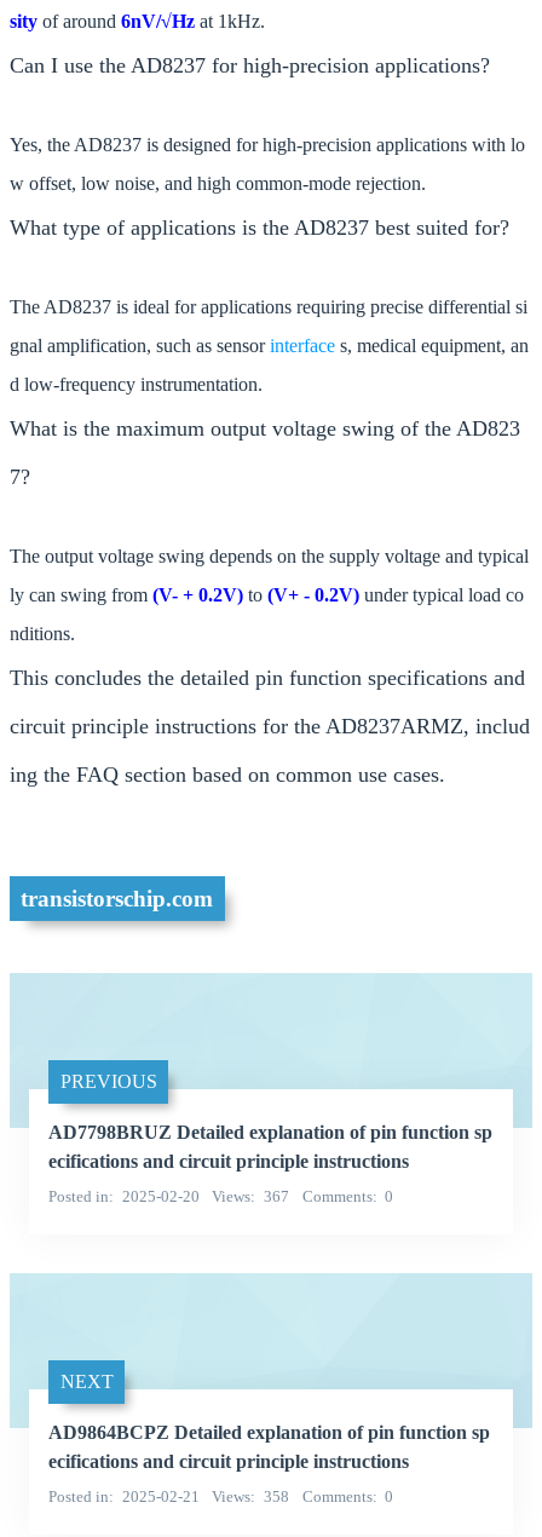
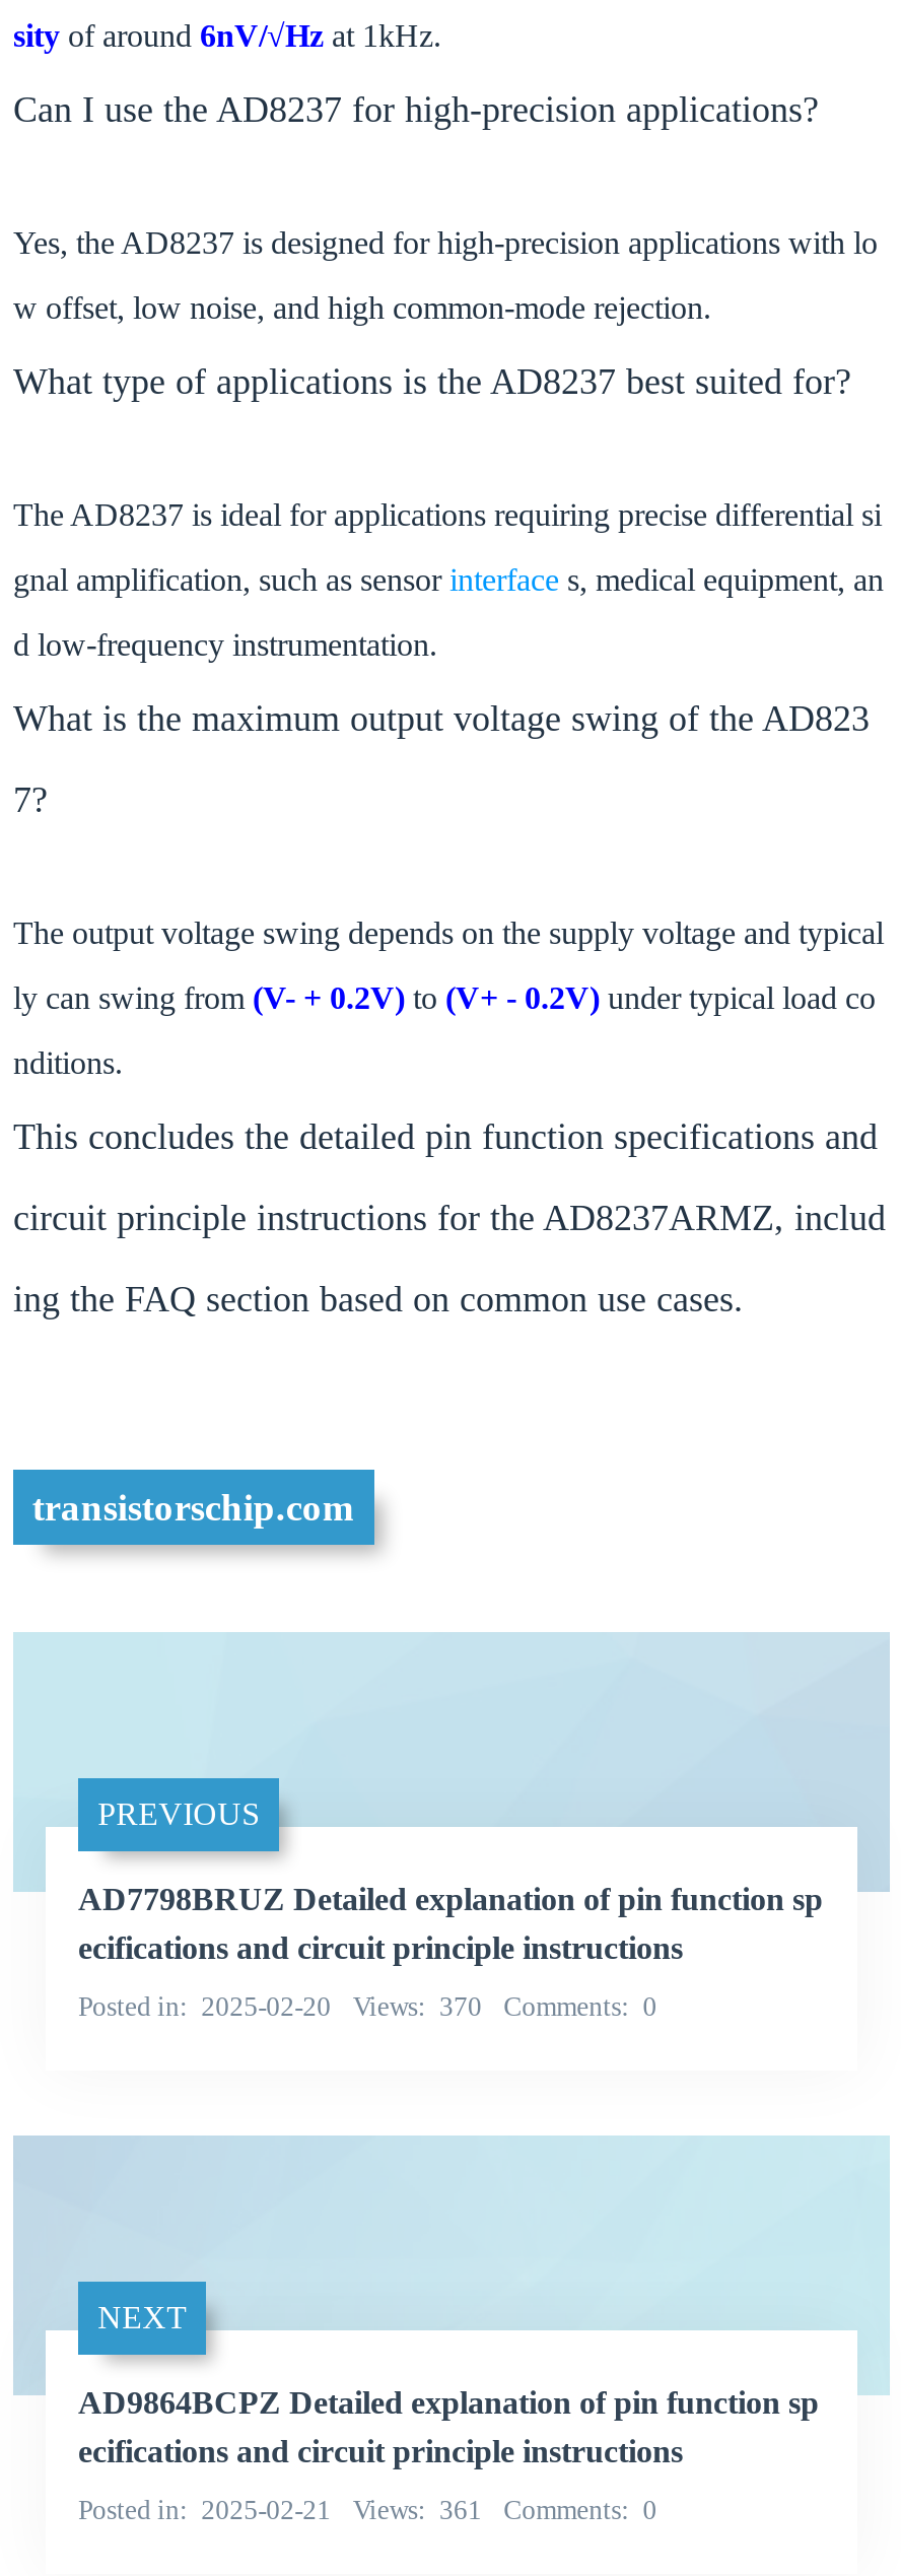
- Posted in 2025-02-20 Views 367 Comments 0
+ Posted in 2025-02-20 Views 370 Comments 0

- Posted in 2025-02-21 Views 358 Comments 0
+ Posted in 2025-02-21 Views 361 Comments 0
